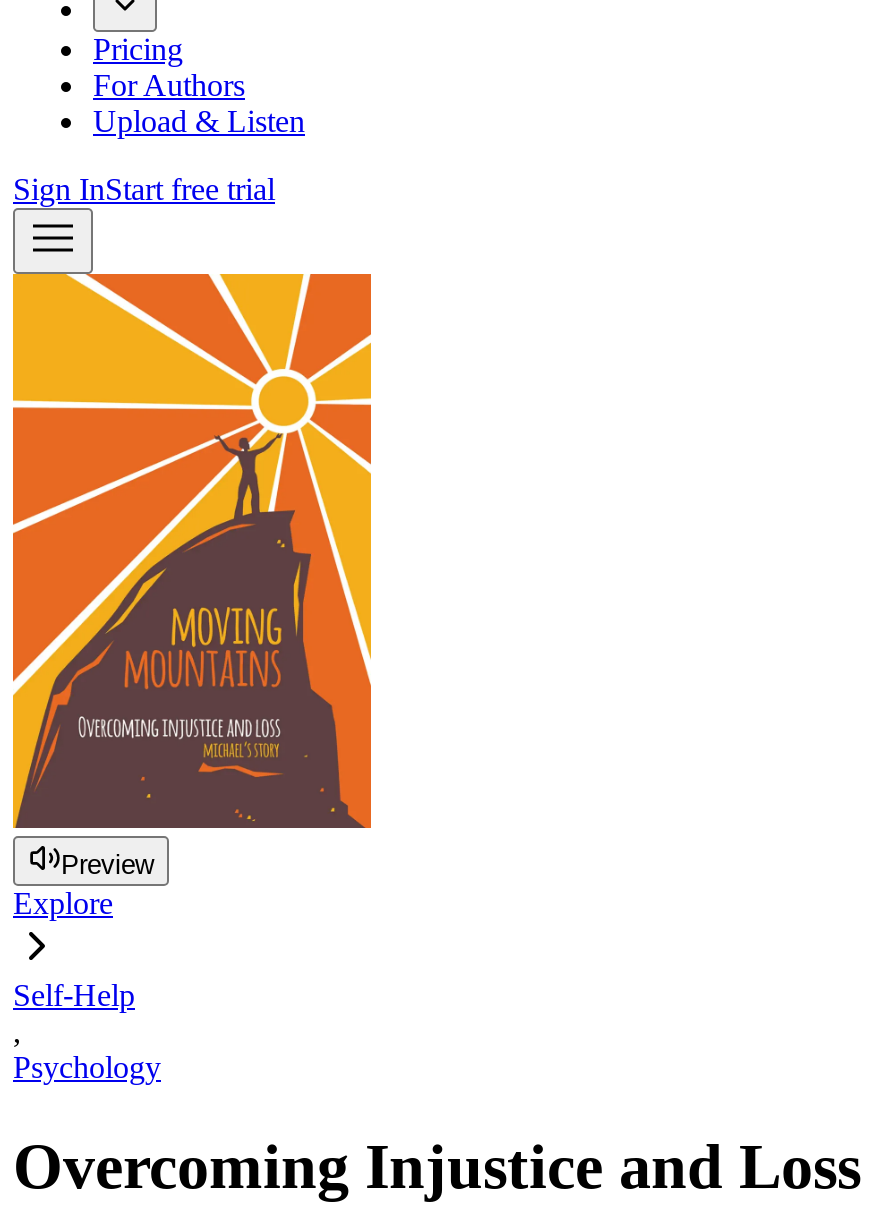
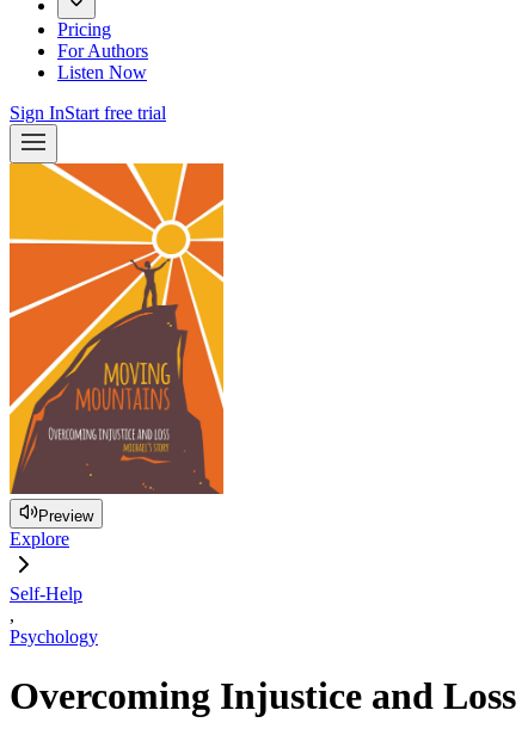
- Upload & Listen
+ Listen Now
